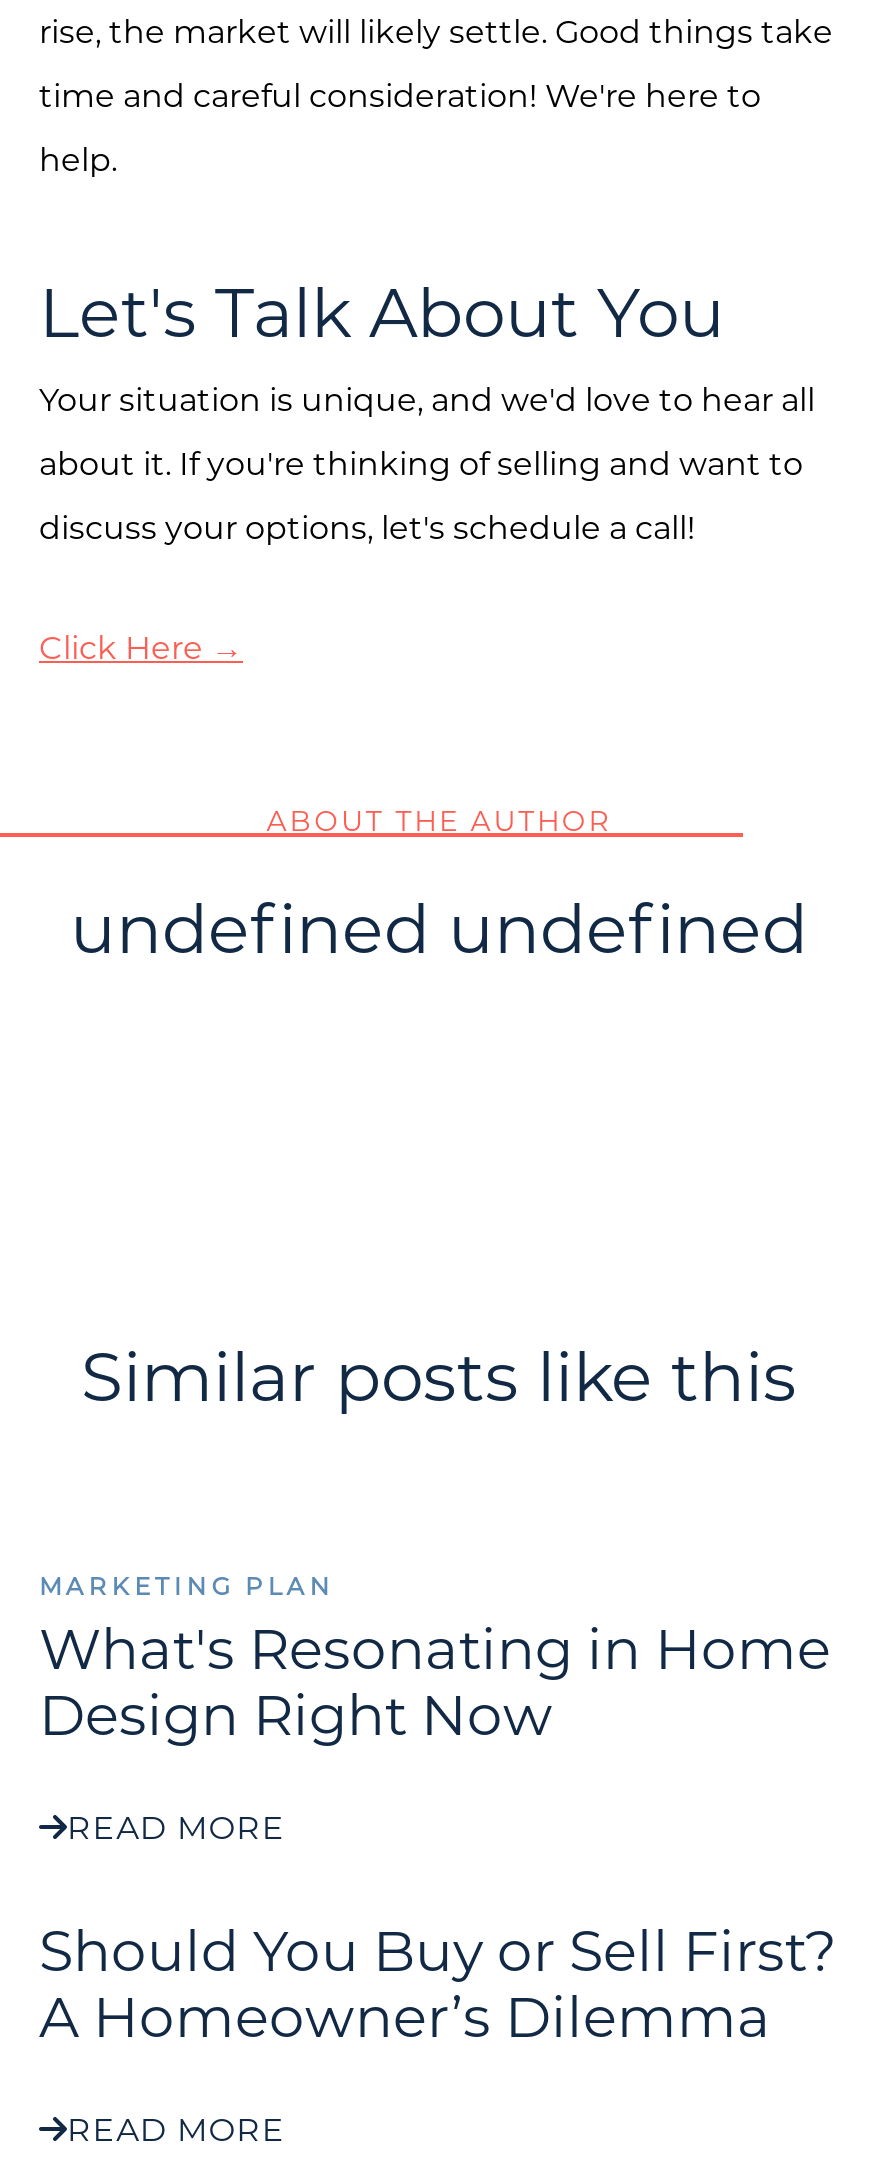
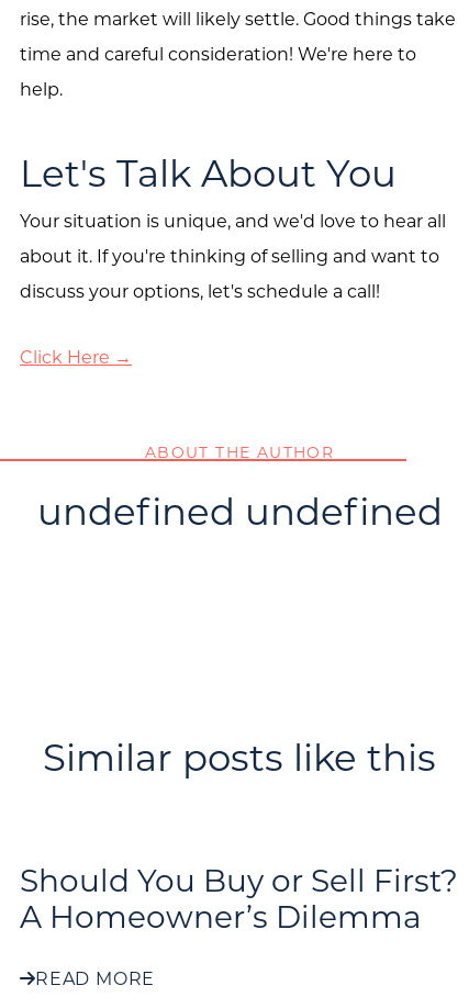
- MARKETING PLAN
- What's Resonating in Home
- Design Right Now
- READ MORE
